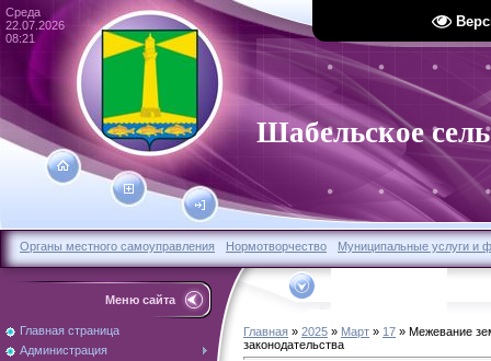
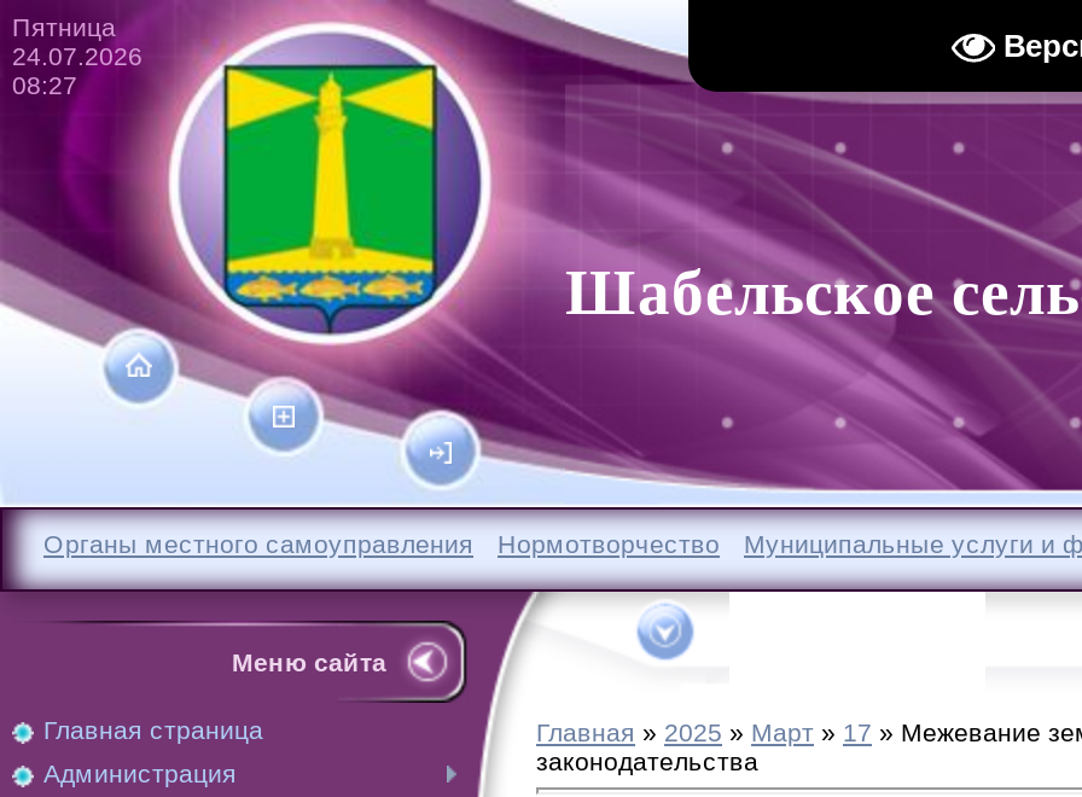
- Среда
- 22.07.2026
- 08:21
+ Пятница
+ 24.07.2026
+ 08:27
